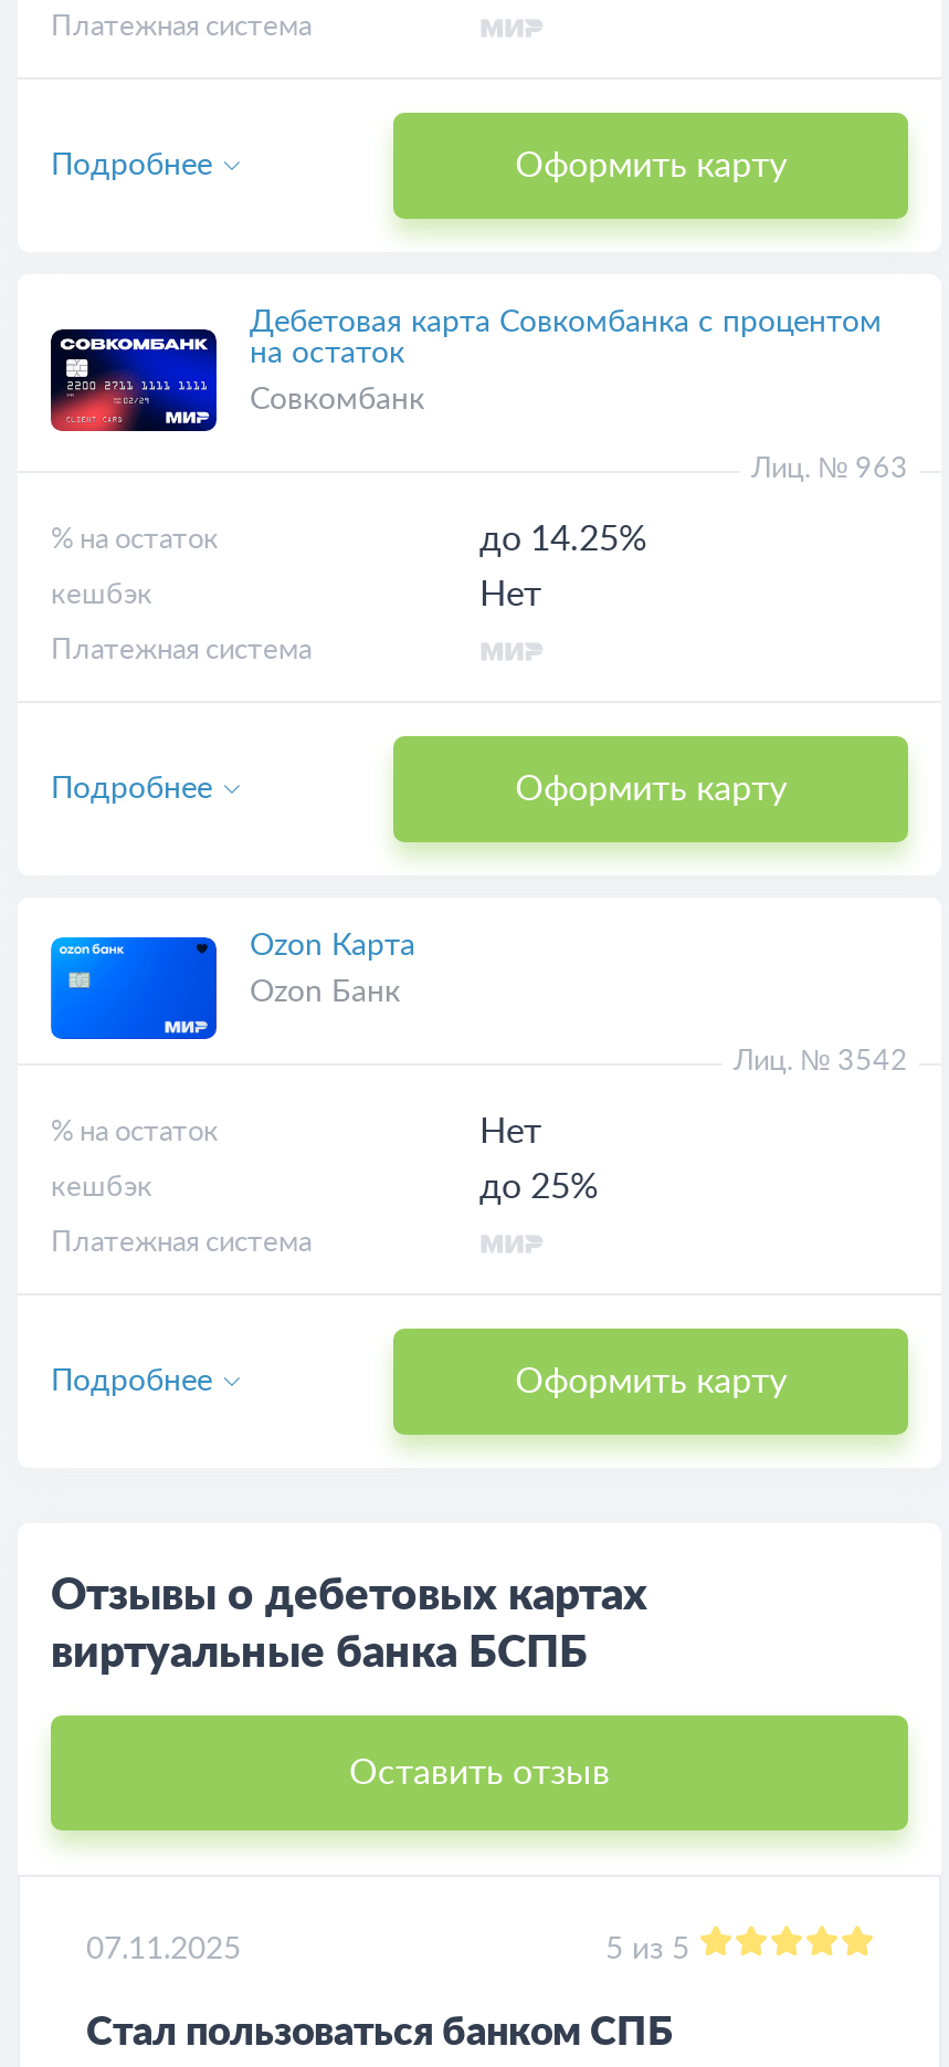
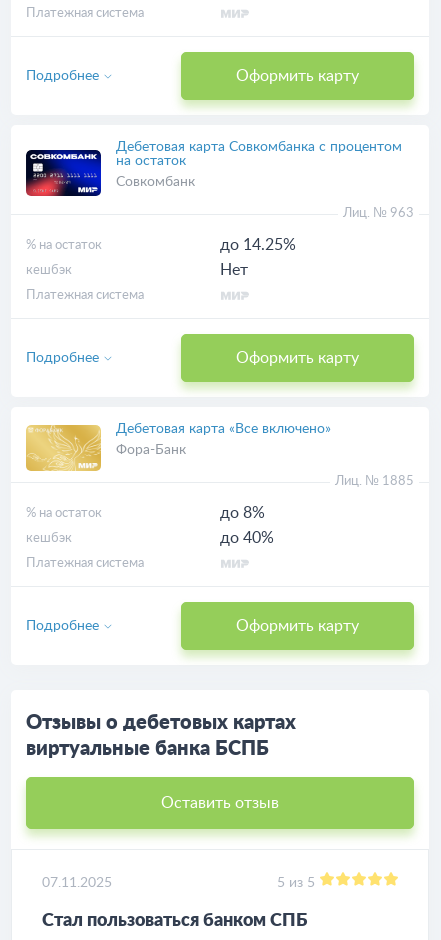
- [image]
- Ozon Карта
+ [image]
+ Дебетовая карта «Все включено»

- Ozon Банк
+ Фора-Банк

- Лиц. № 3542
+ Лиц. № 1885

- Нет
+ до 8%

- до 25%
+ до 40%
